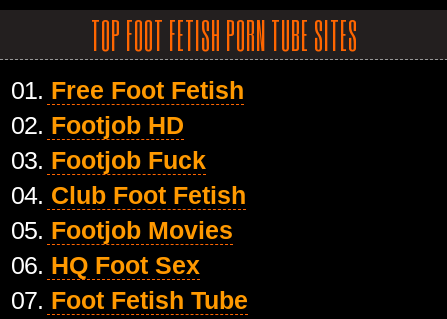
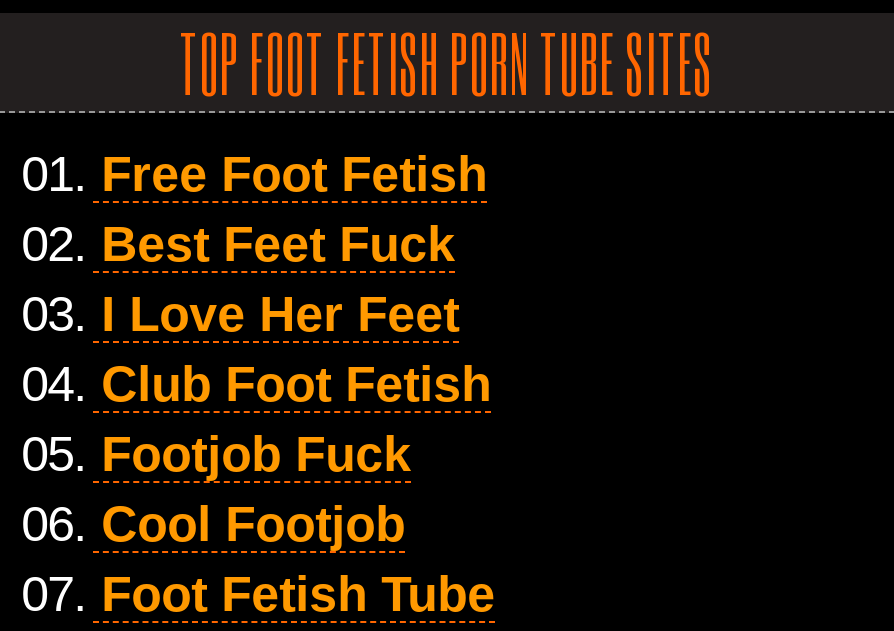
- 02. Footjob HD
- 03. Footjob Fuck
+ 02. Best Feet Fuck
+ 03. I Love Her Feet

- 05. Footjob Movies
- 06. HQ Foot Sex
+ 05. Footjob Fuck
+ 06. Cool Footjob
